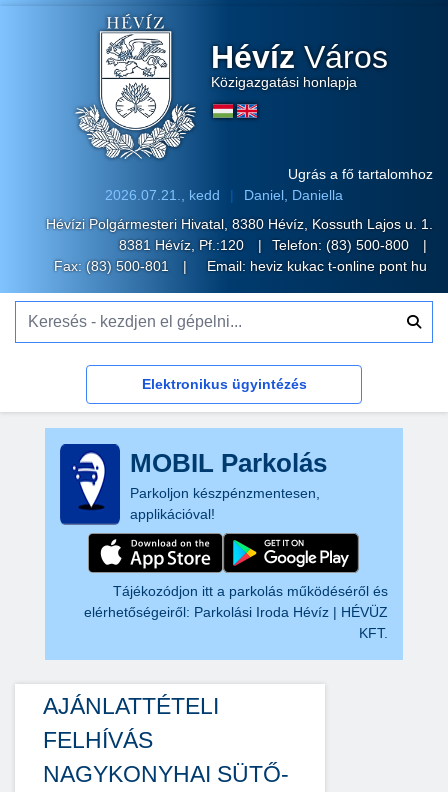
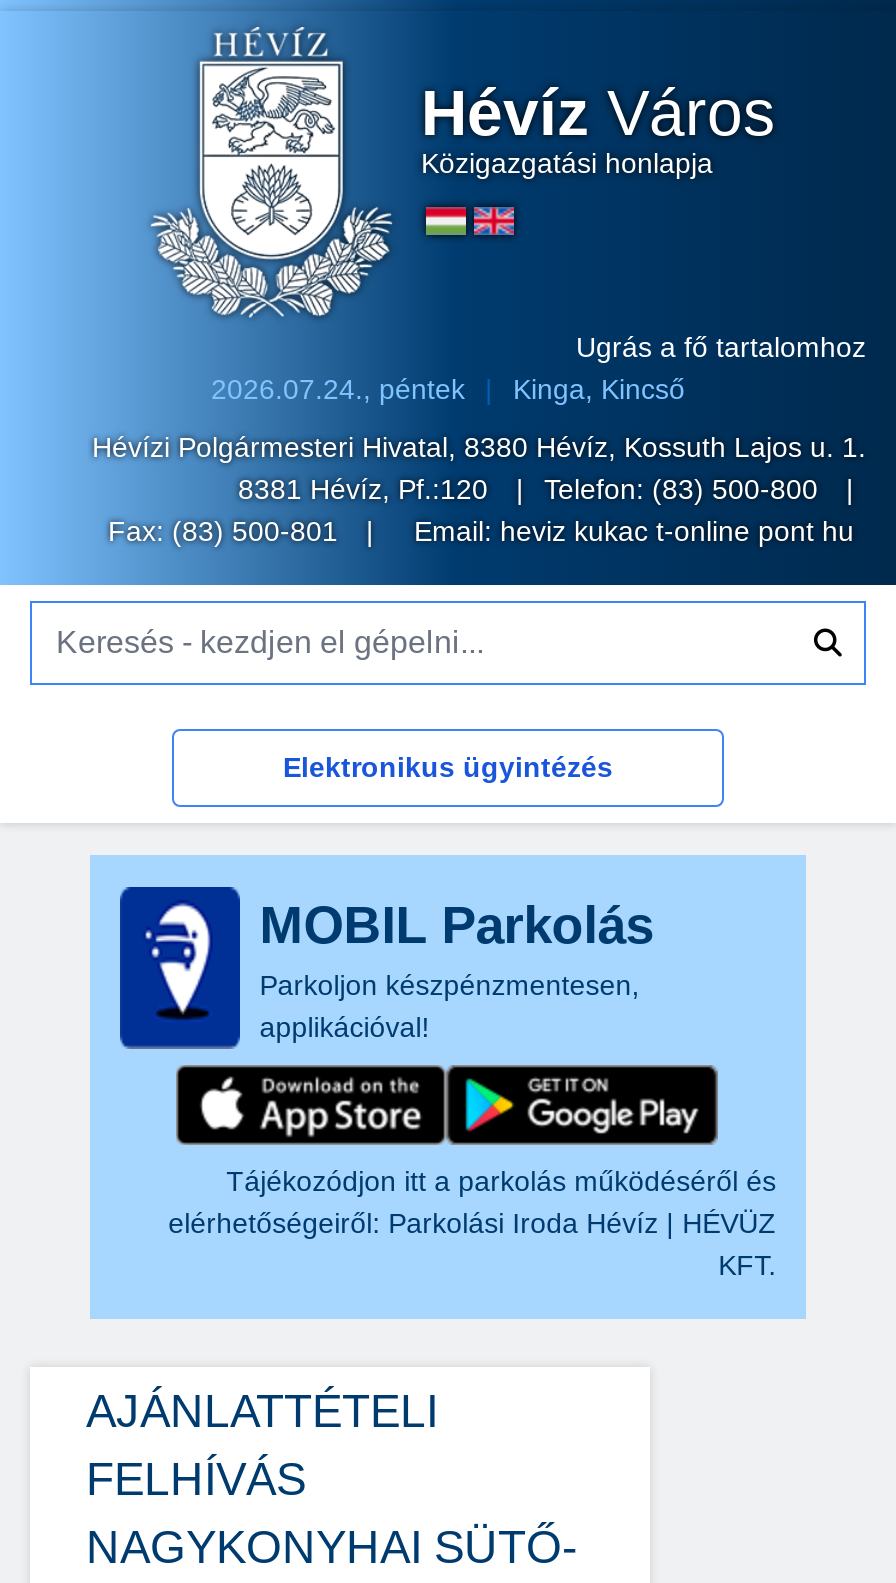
- 2026.07.21., kedd
- Daniel, Daniella
+ 2026.07.24., péntek
+ Kinga, Kincső
